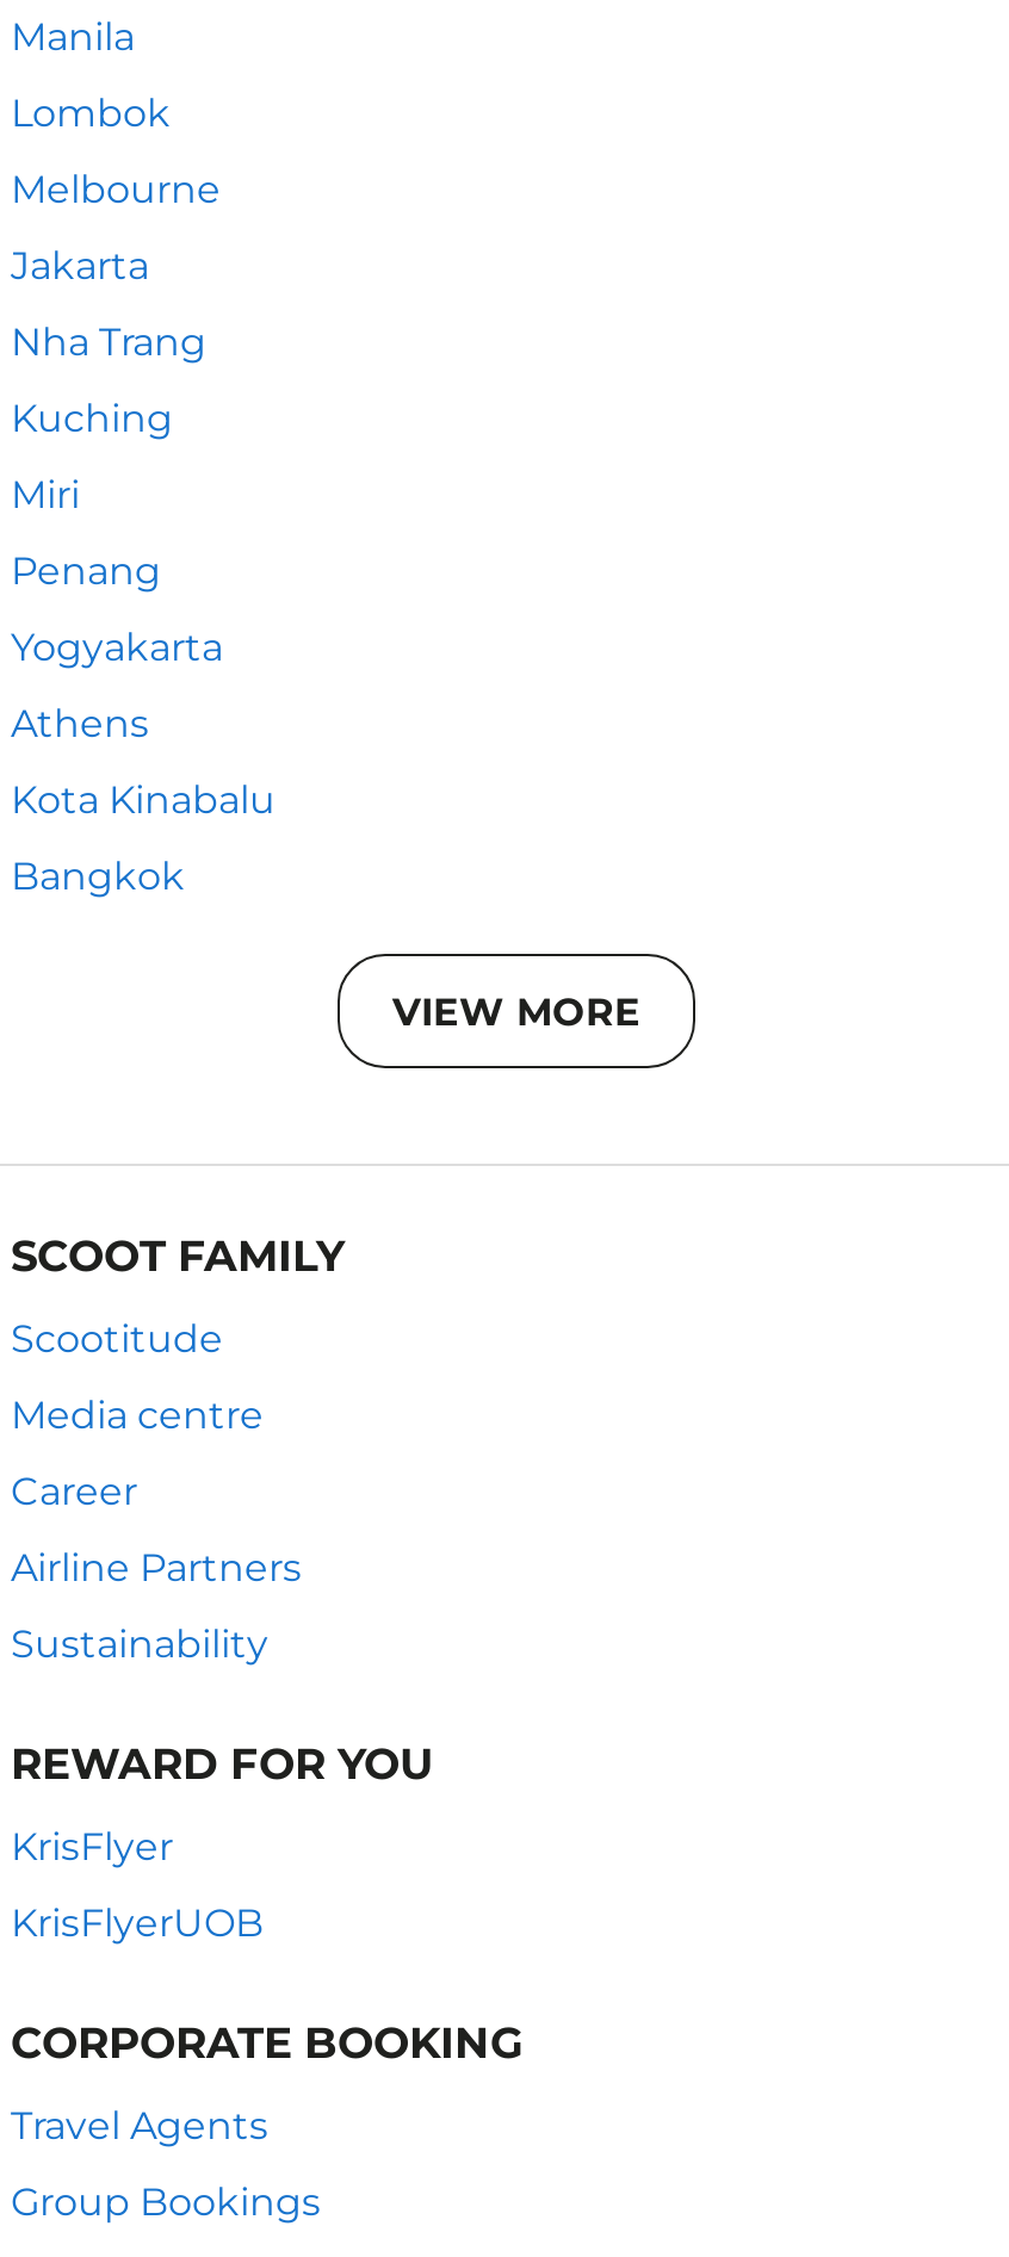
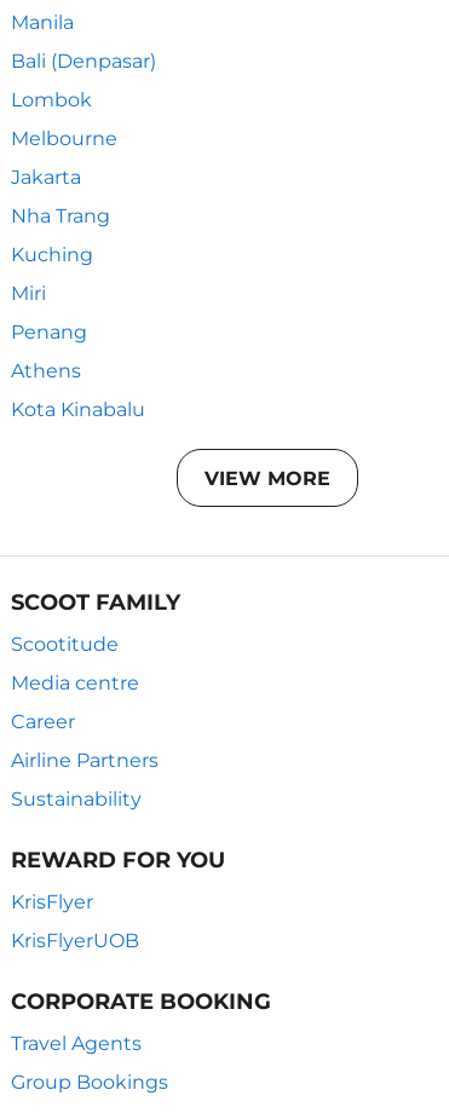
+ Bali (Denpasar)

moved down: Lombok | Melbourne | Jakarta | Nha Trang | Kuching | Miri | Penang

- Yogyakarta

- Bangkok
